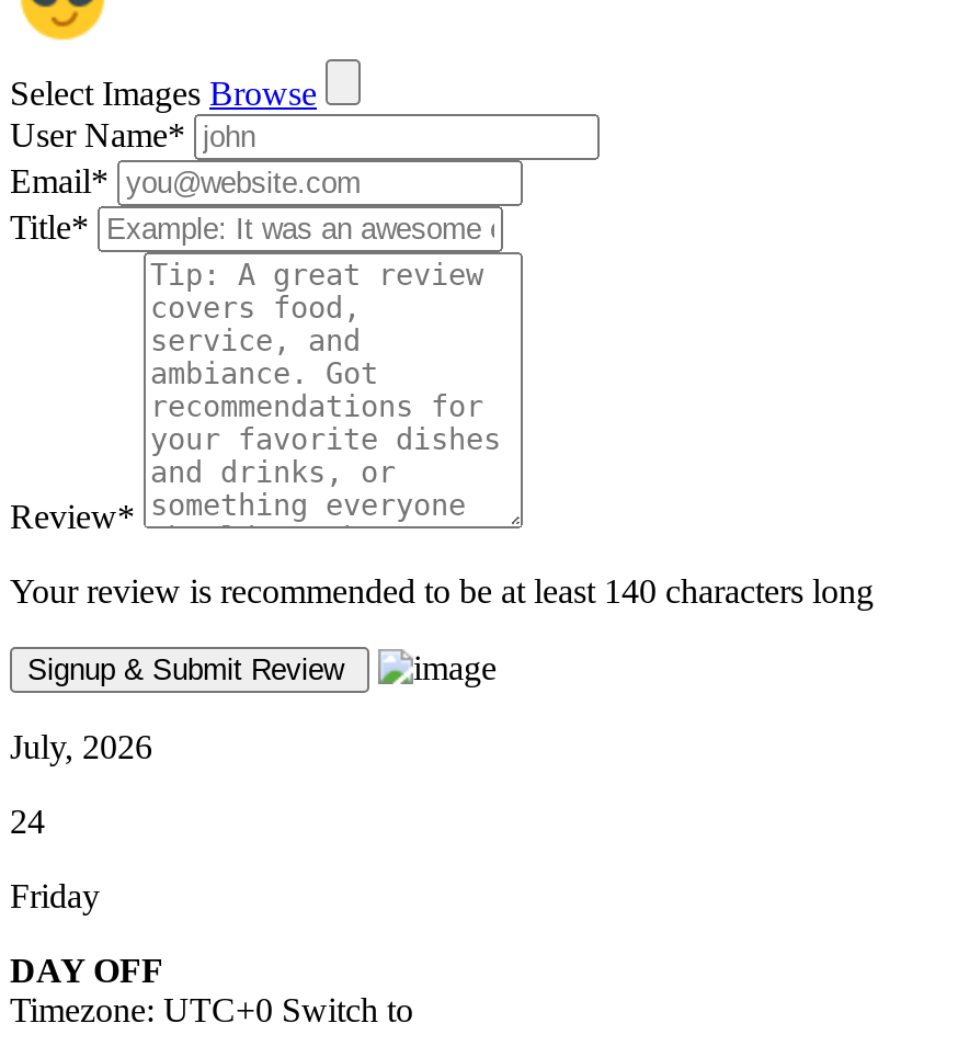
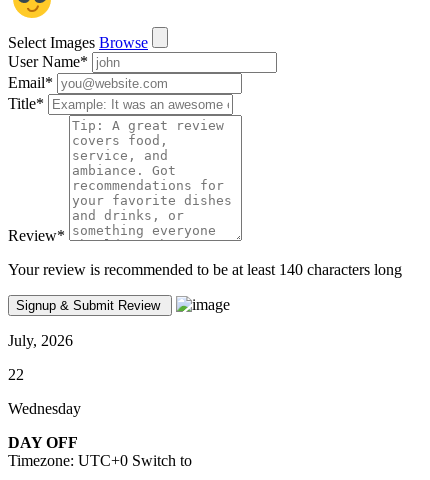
- 24
+ 22

- Friday
+ Wednesday
